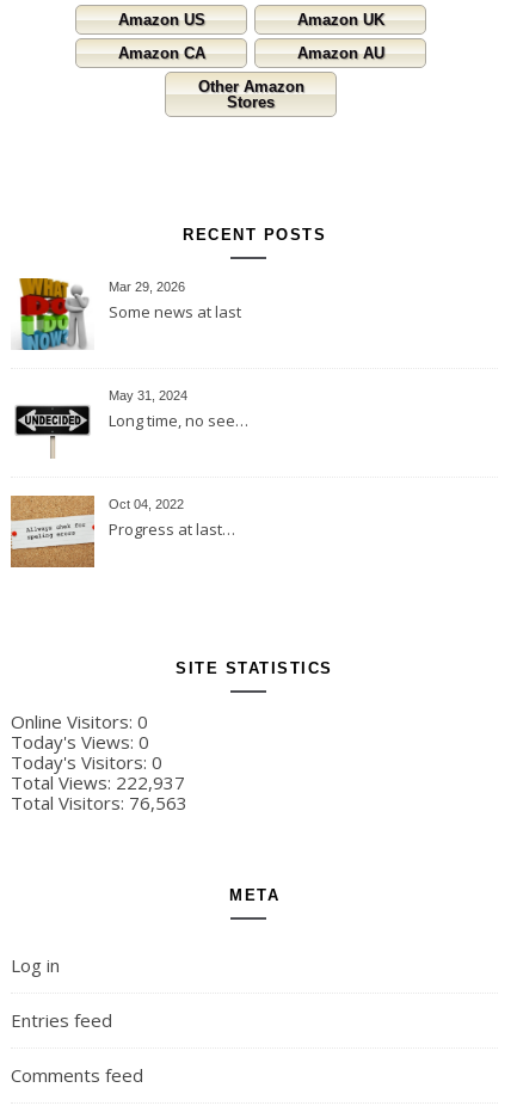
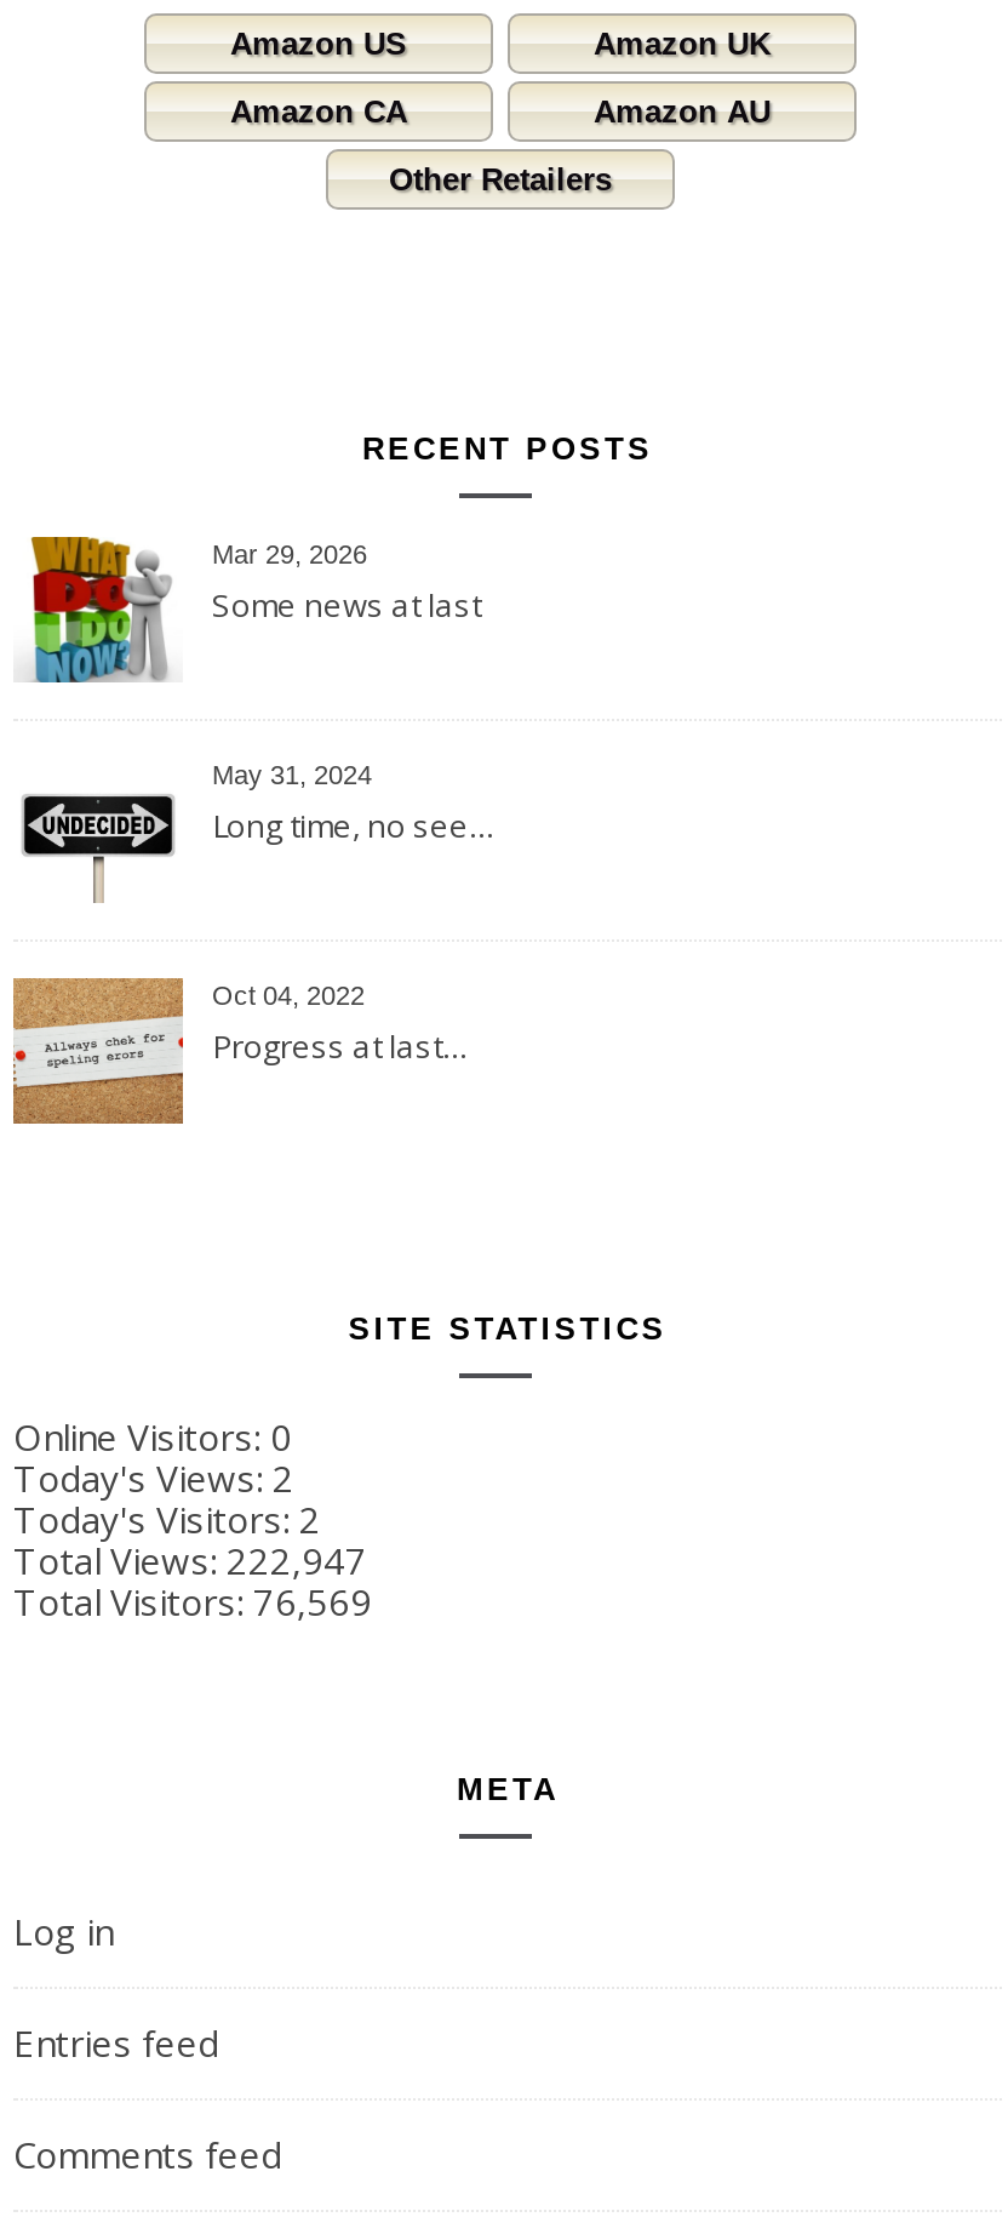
- Other Amazon
- Stores
+ Other Retailers

- Today's Views: 0
+ Today's Views: 2

- Today's Visitors: 0
+ Today's Visitors: 2

- Total Views: 222,937
+ Total Views: 222,947

- Total Visitors: 76,563
+ Total Visitors: 76,569
